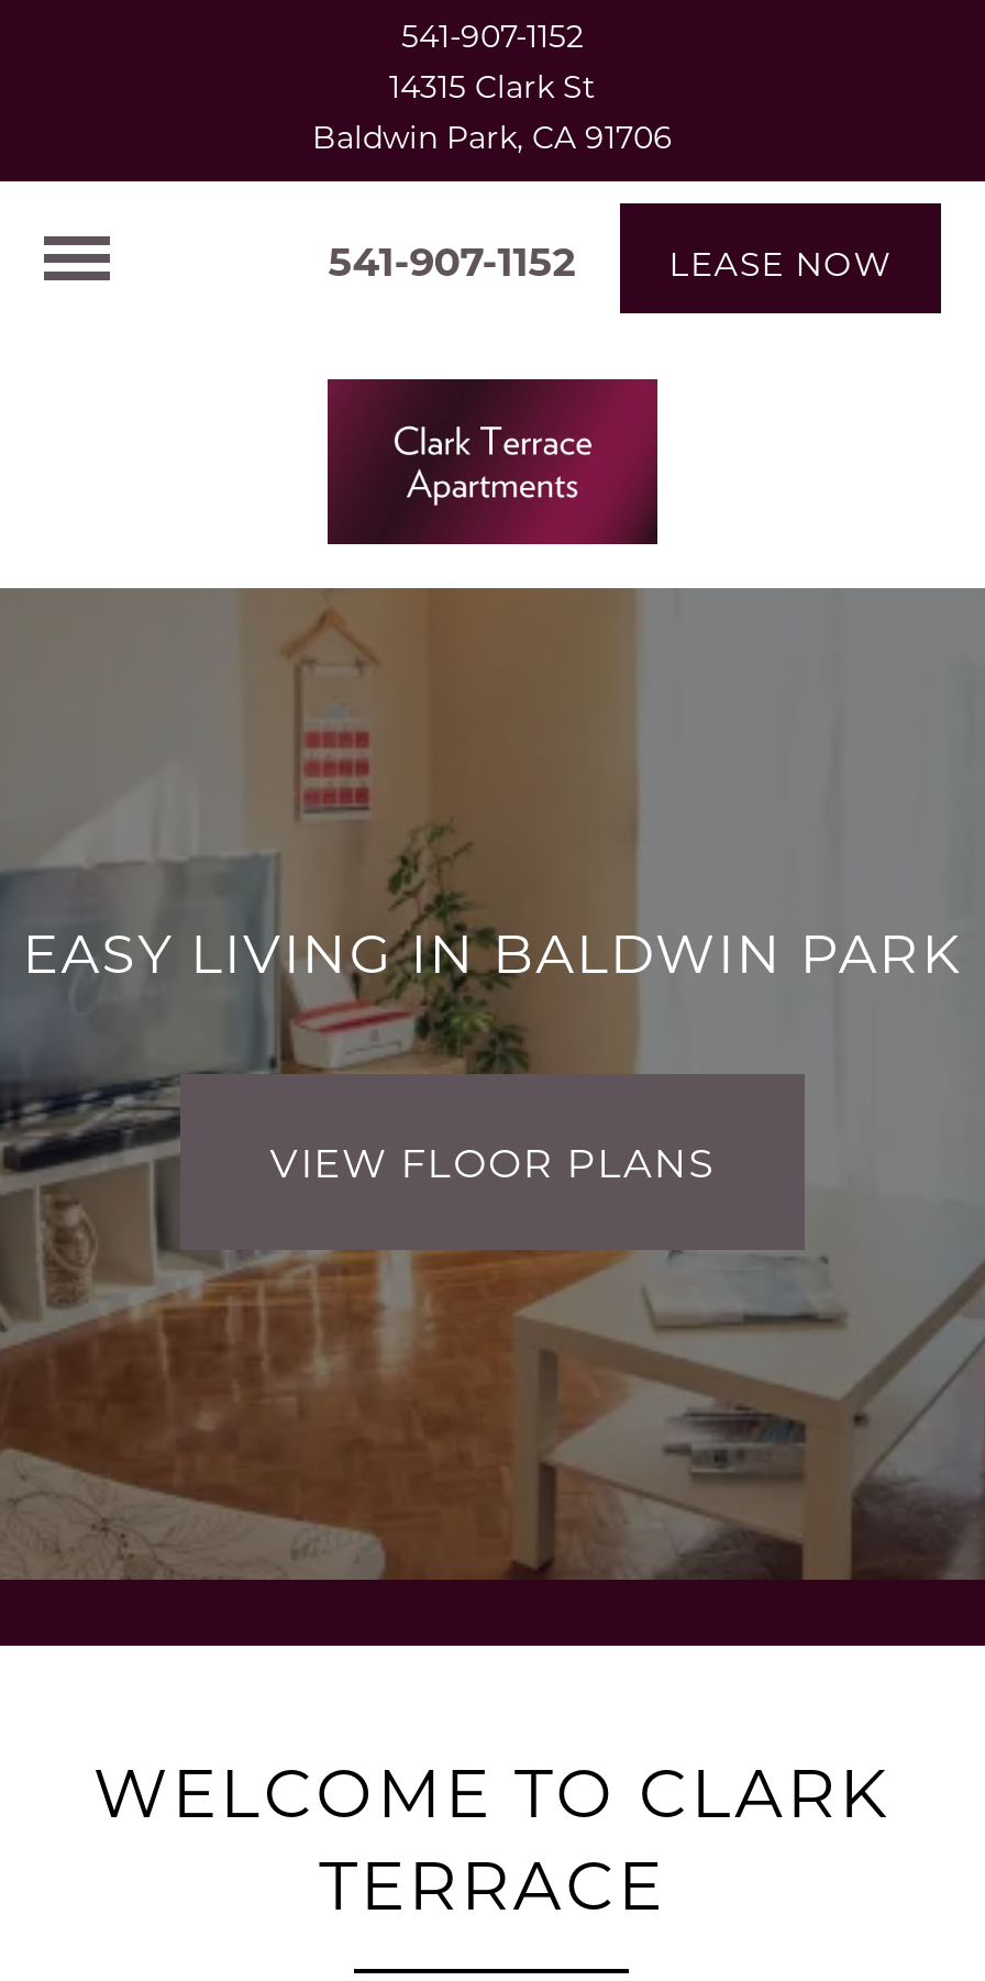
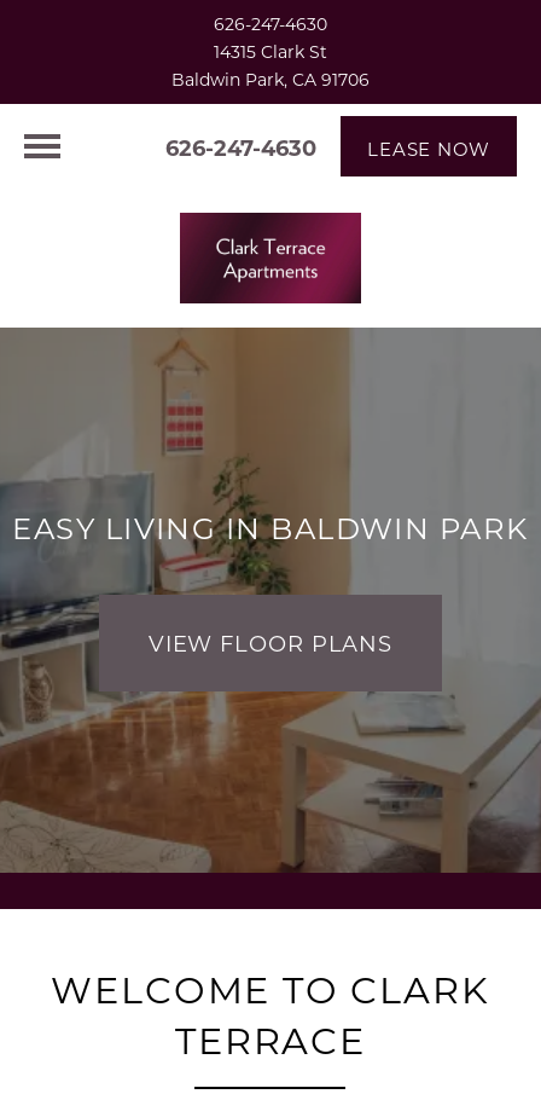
- 541-907-1152
+ 626-247-4630

- 541-907-1152
+ 626-247-4630
